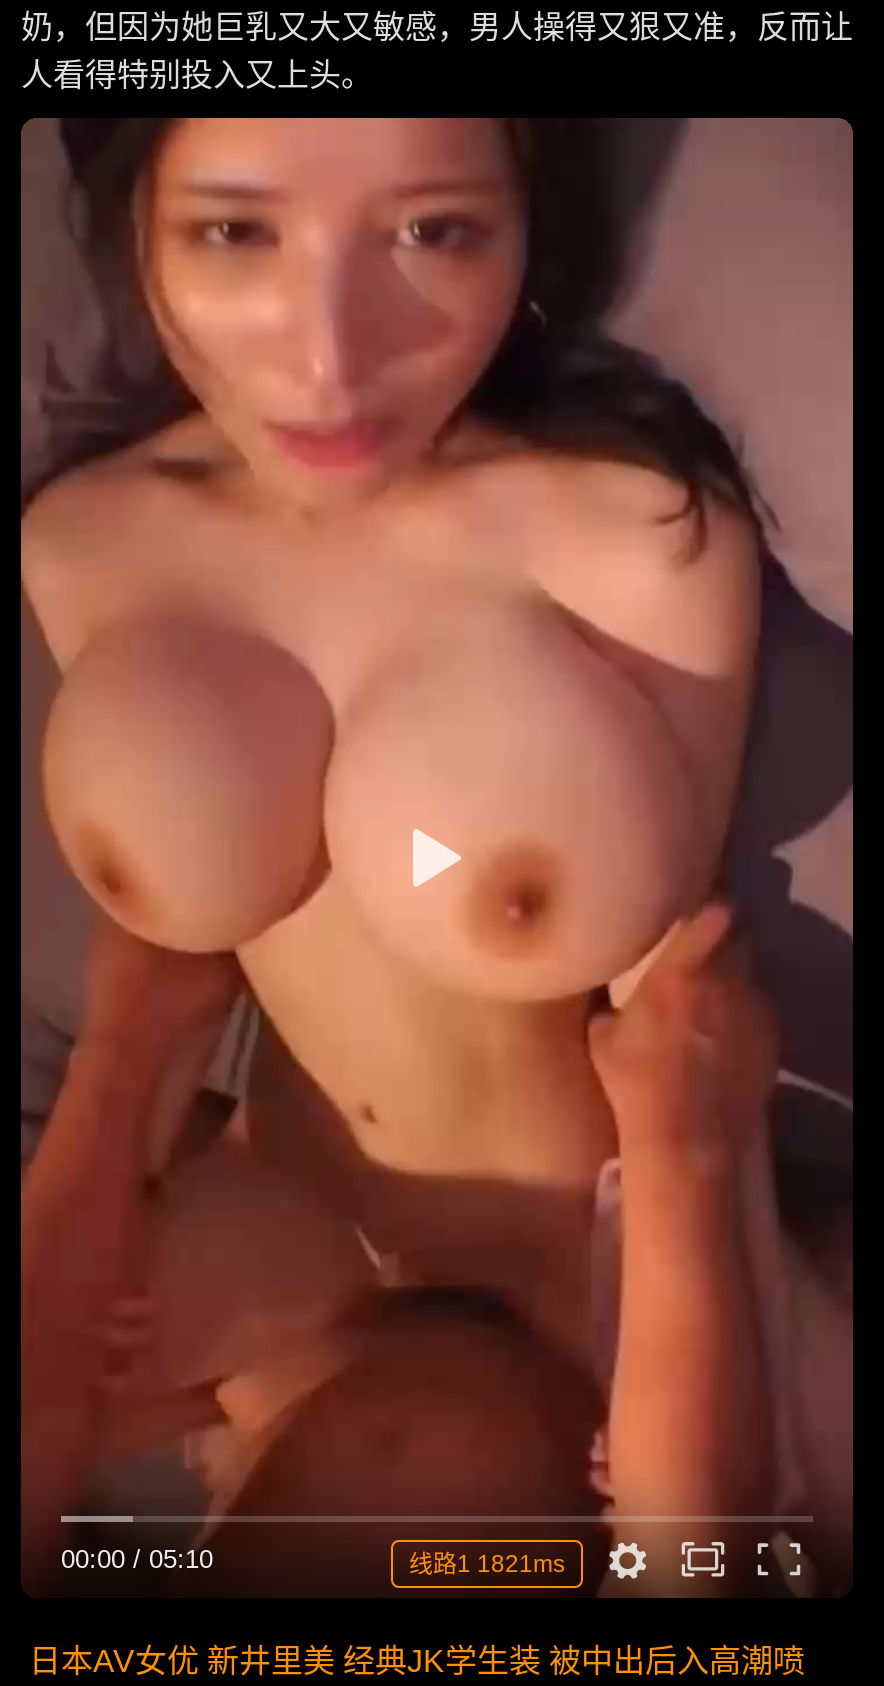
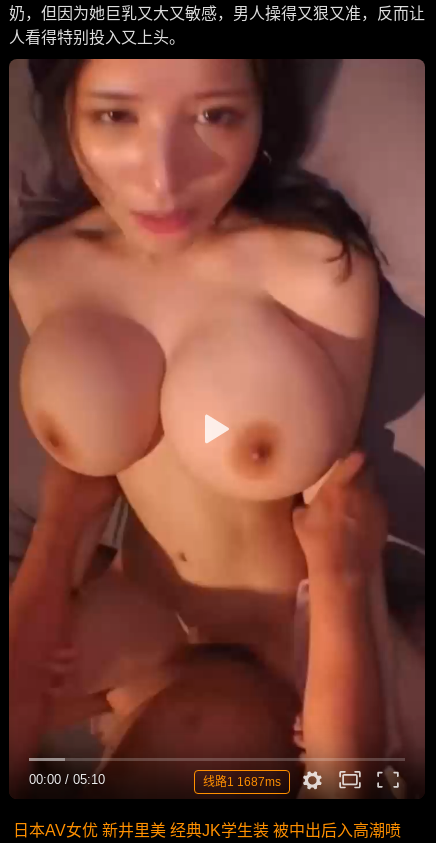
- 线路1 1821ms
+ 线路1 1687ms
